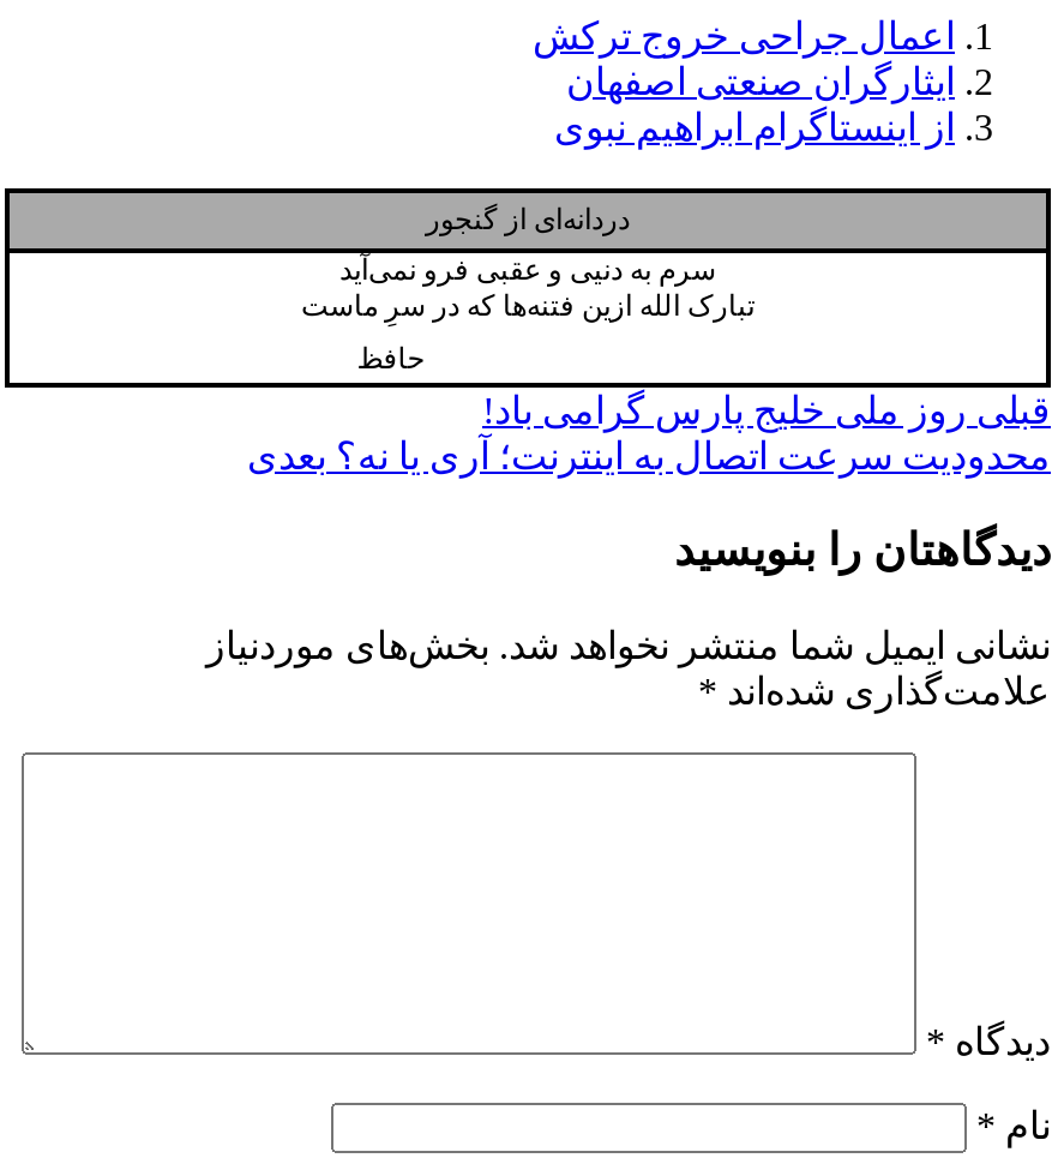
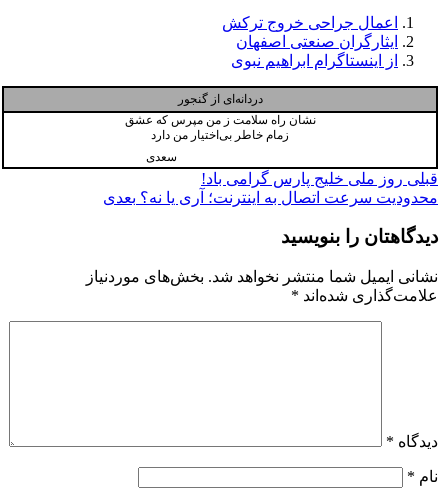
- سرم به دنیی و عقبی فرو نمی‌آید
- تبارک الله ازین فتنه‌ها که در سرِ ماست
+ نشان راه سلامت ز من مپرس که عشق
+ زمام خاطر بی‌اختیار من دارد

- حافظ
+ سعدی
